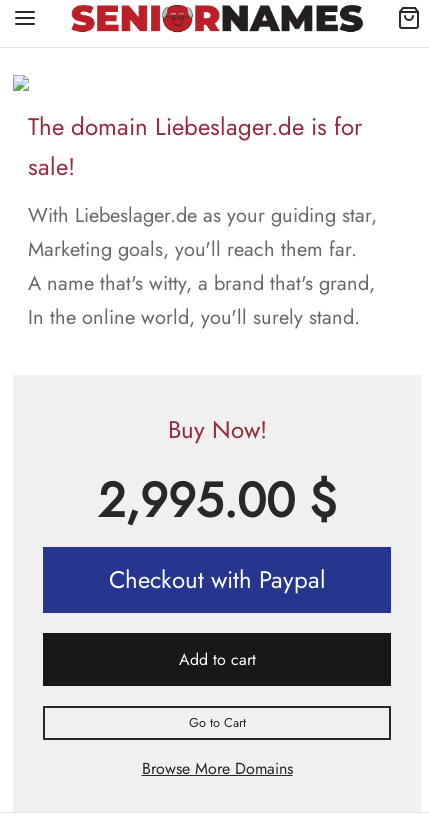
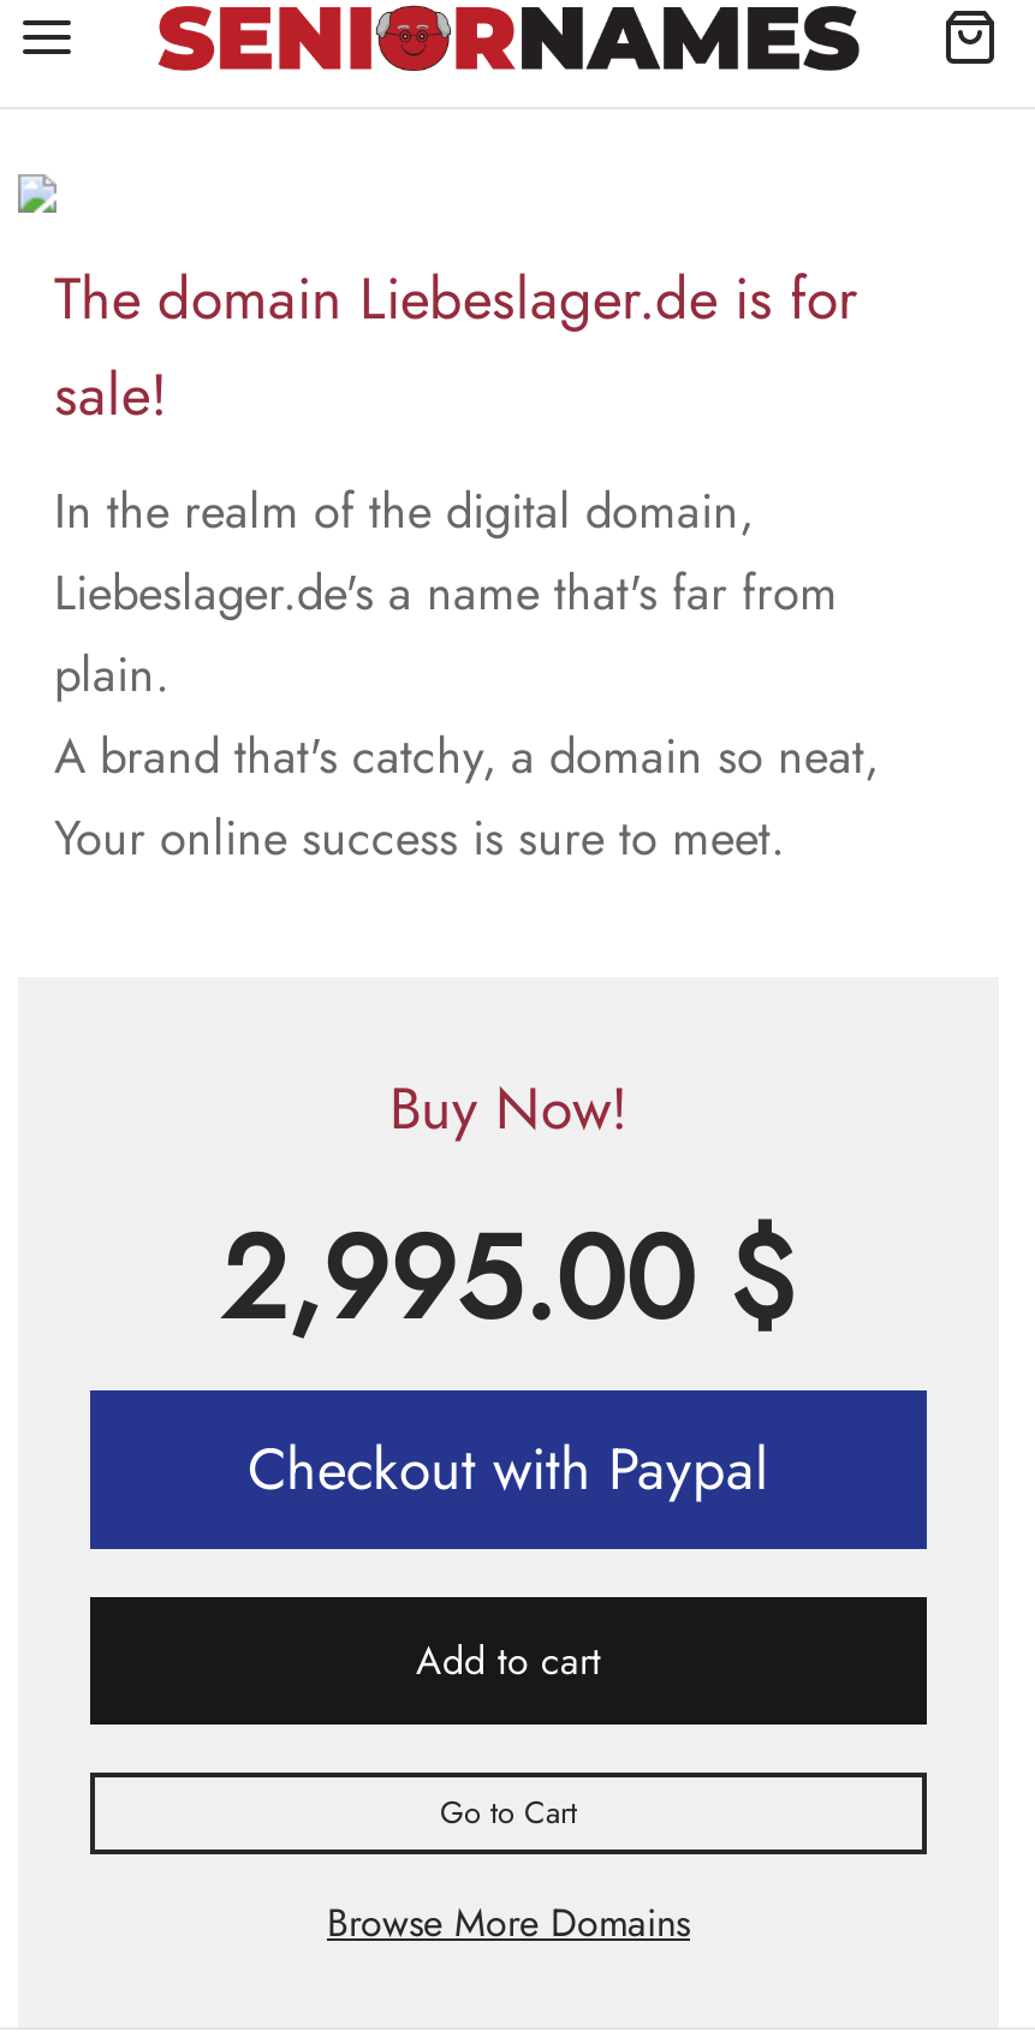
- With Liebeslager.de as your guiding star,
- Marketing goals, you'll reach them far.
- A name that's witty, a brand that's grand,
- In the online world, you'll surely stand.
+ In the realm of the digital domain,
+ Liebeslager.de's a name that's far from
+ plain.
+ A brand that's catchy, a domain so neat,
+ Your online success is sure to meet.
